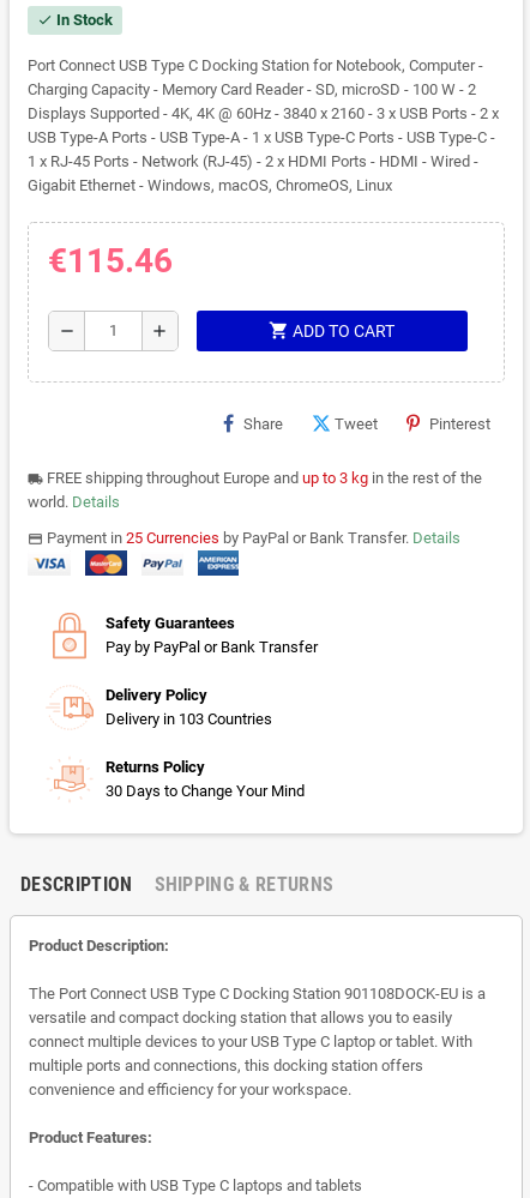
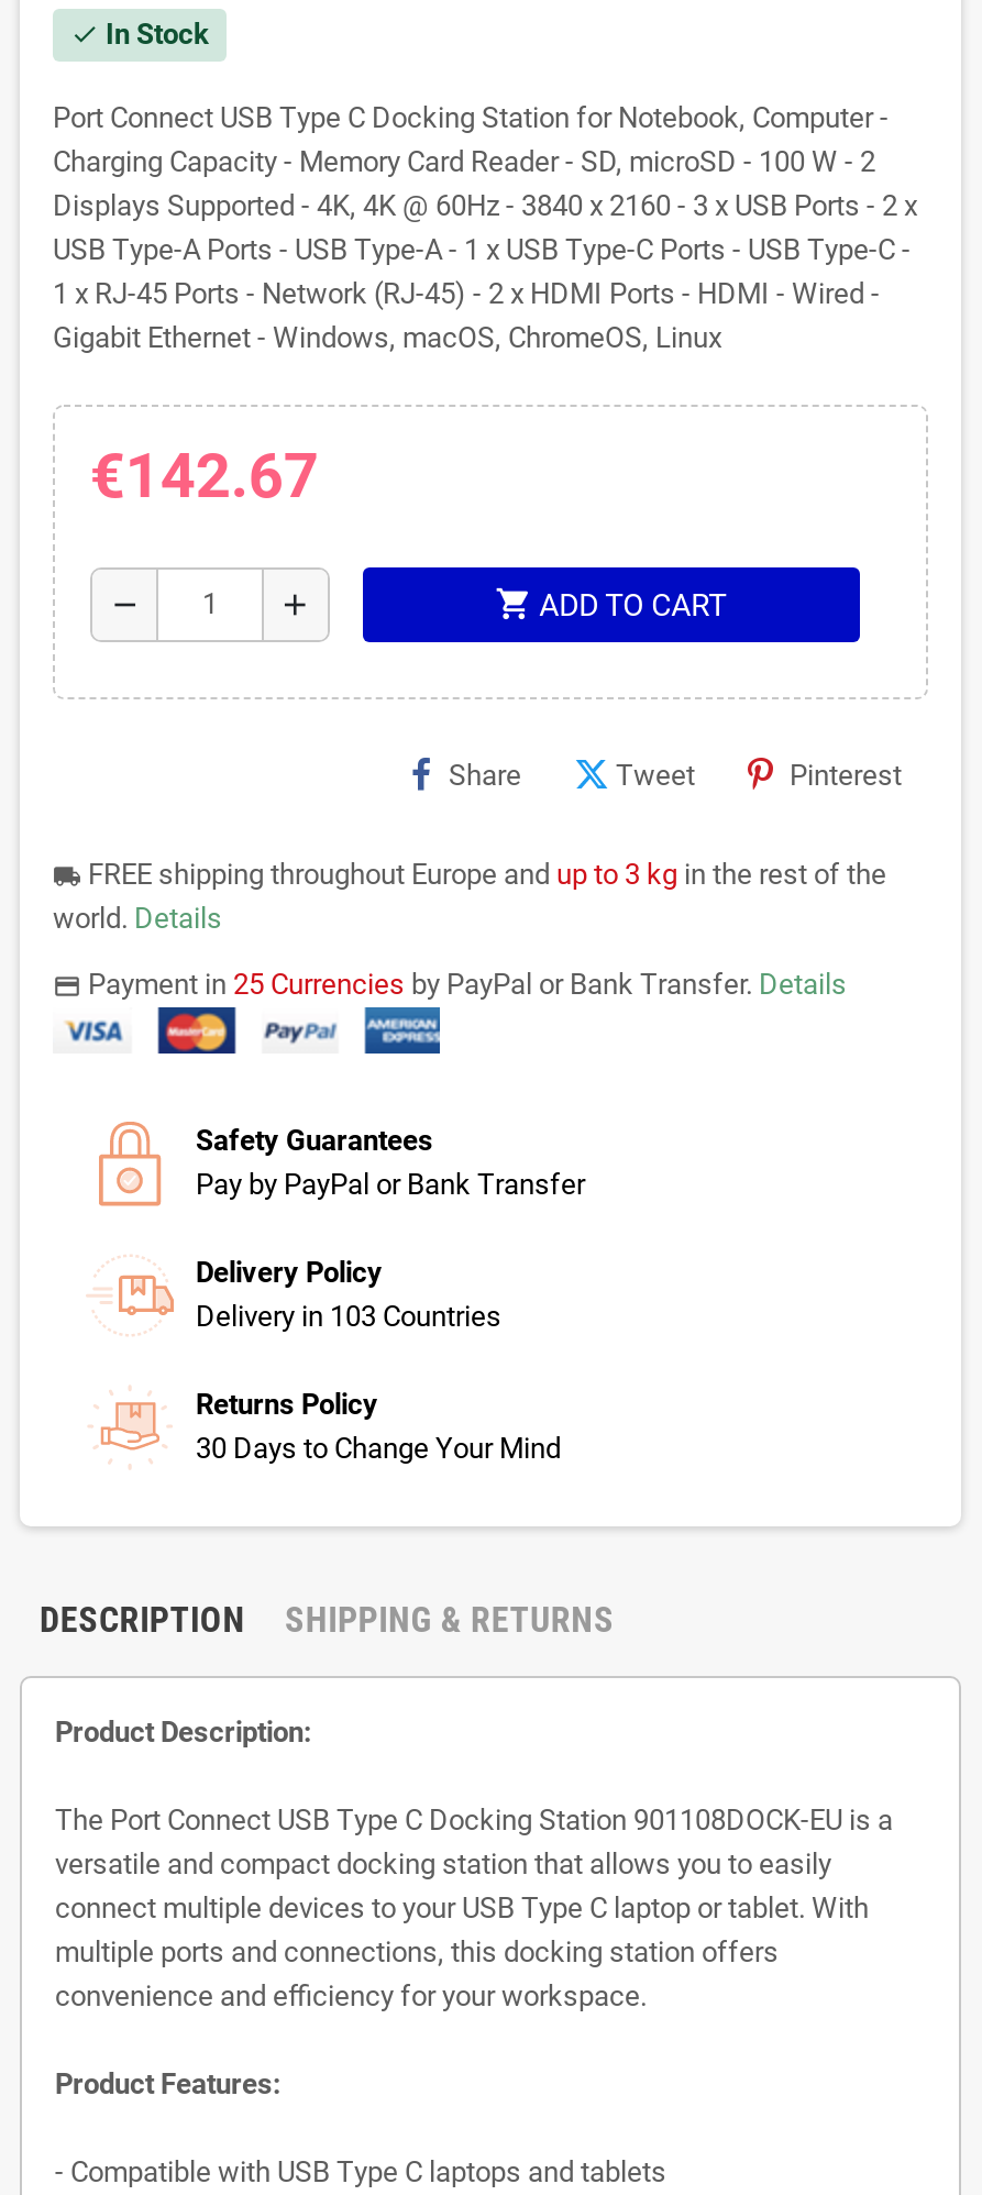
- €115.46
+ €142.67
